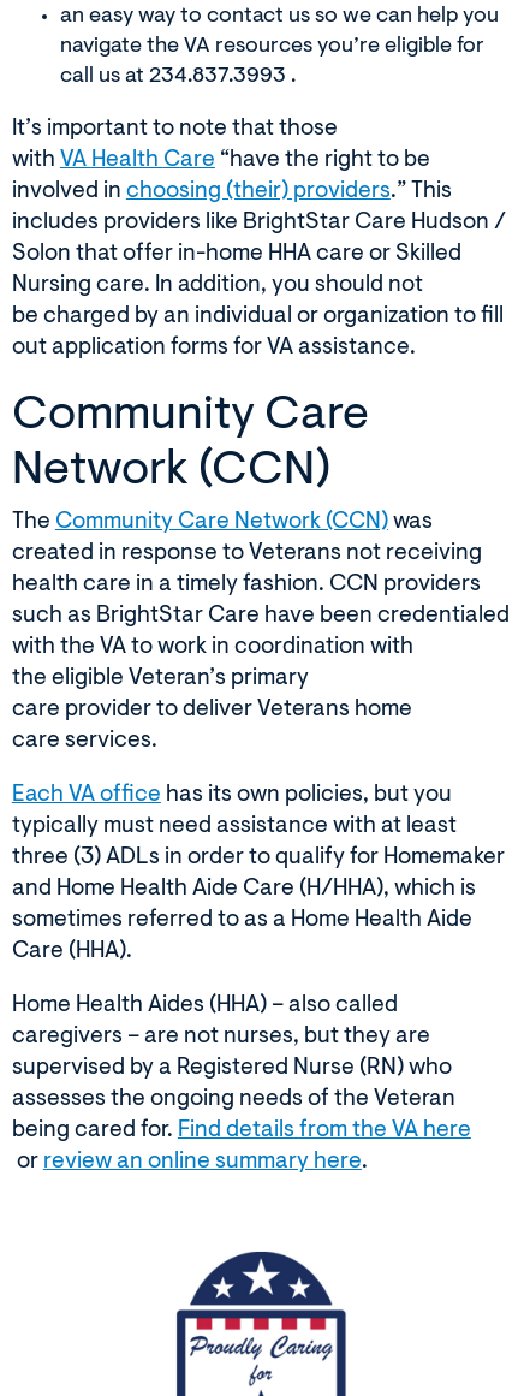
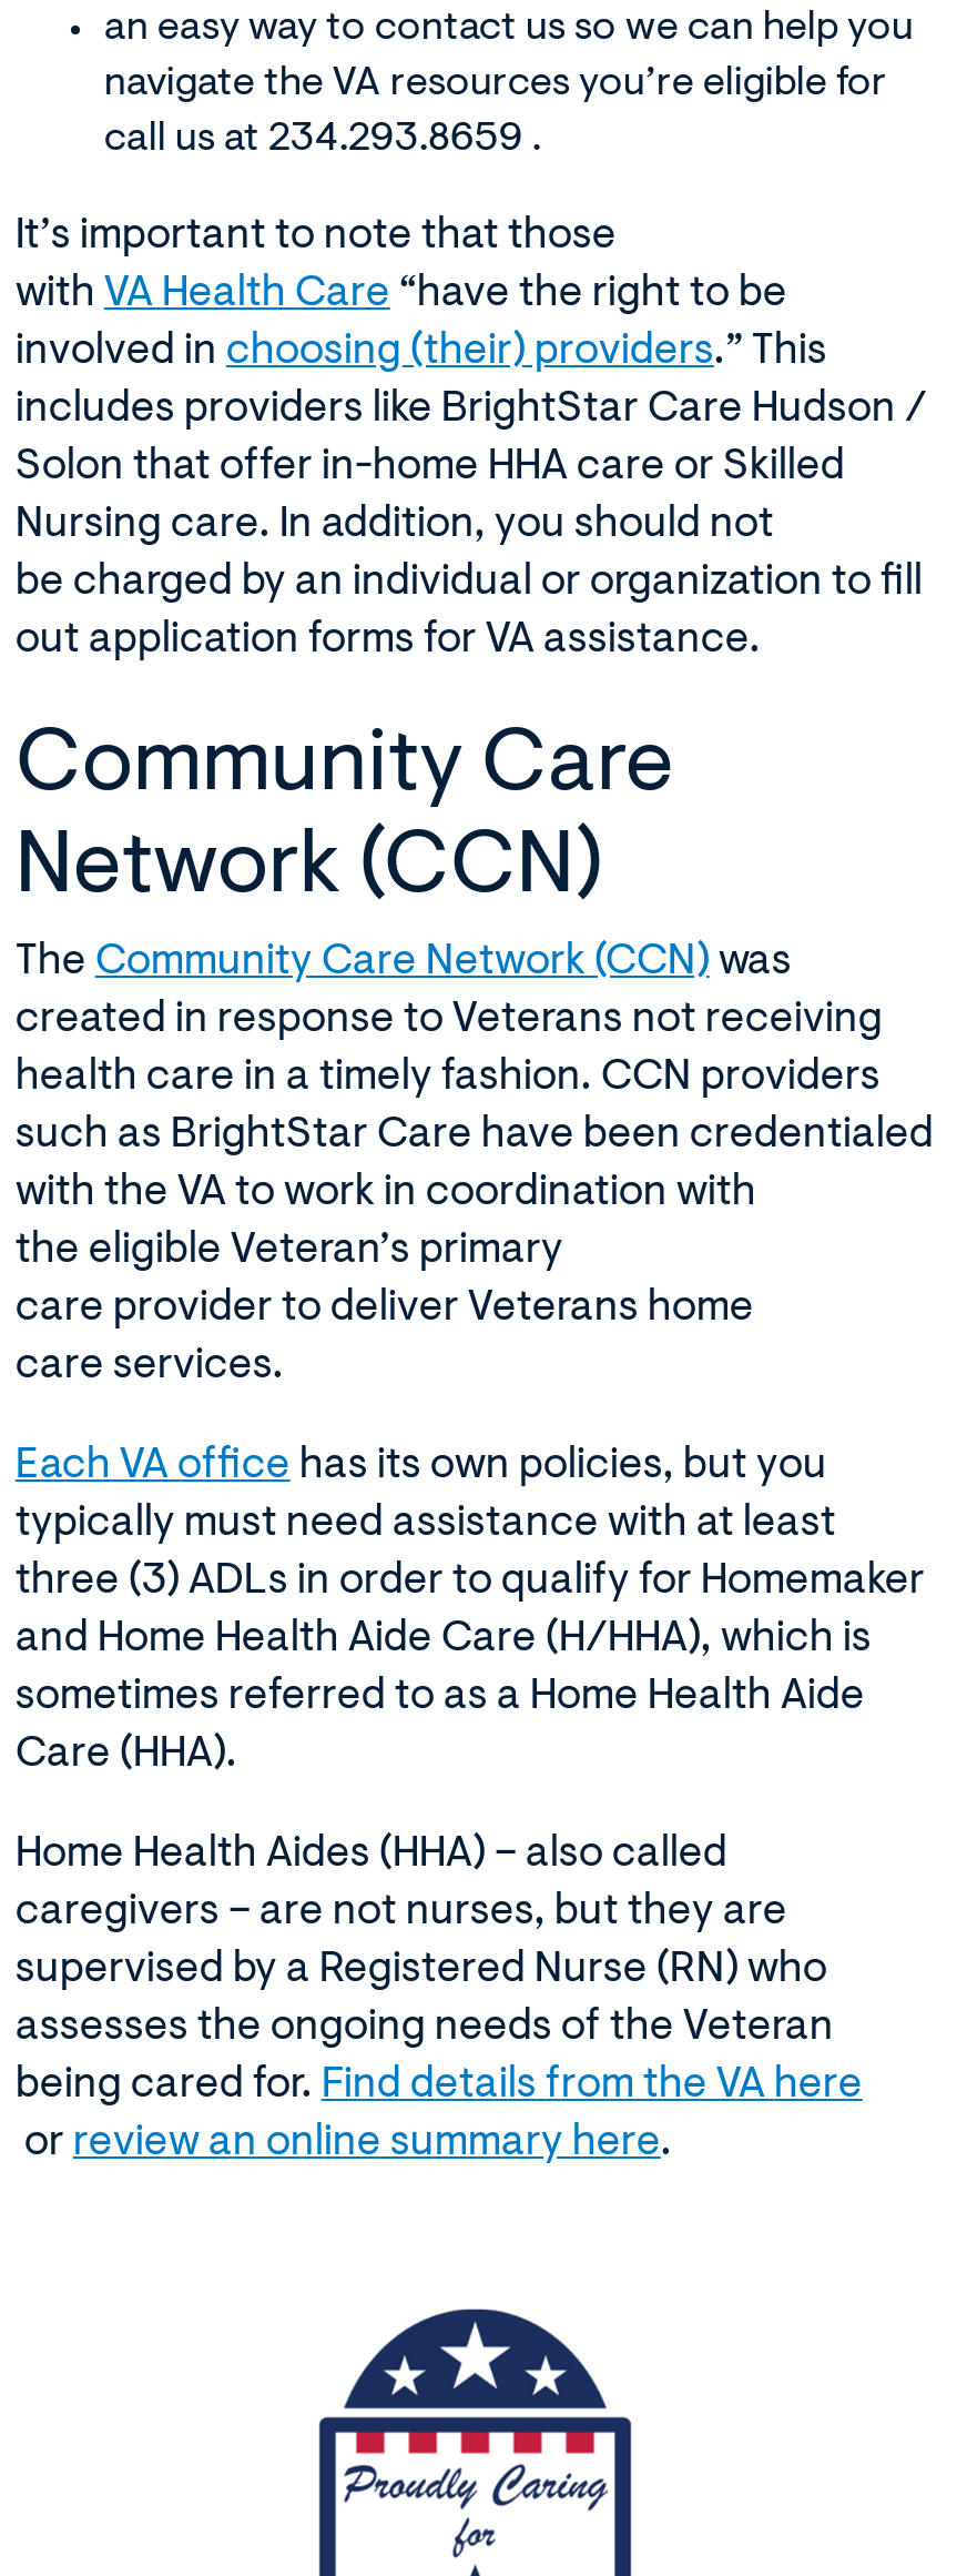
- call us at 234.837.3993.
+ call us at 234.293.8659.
